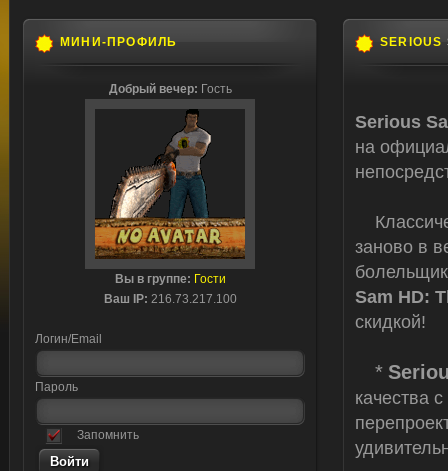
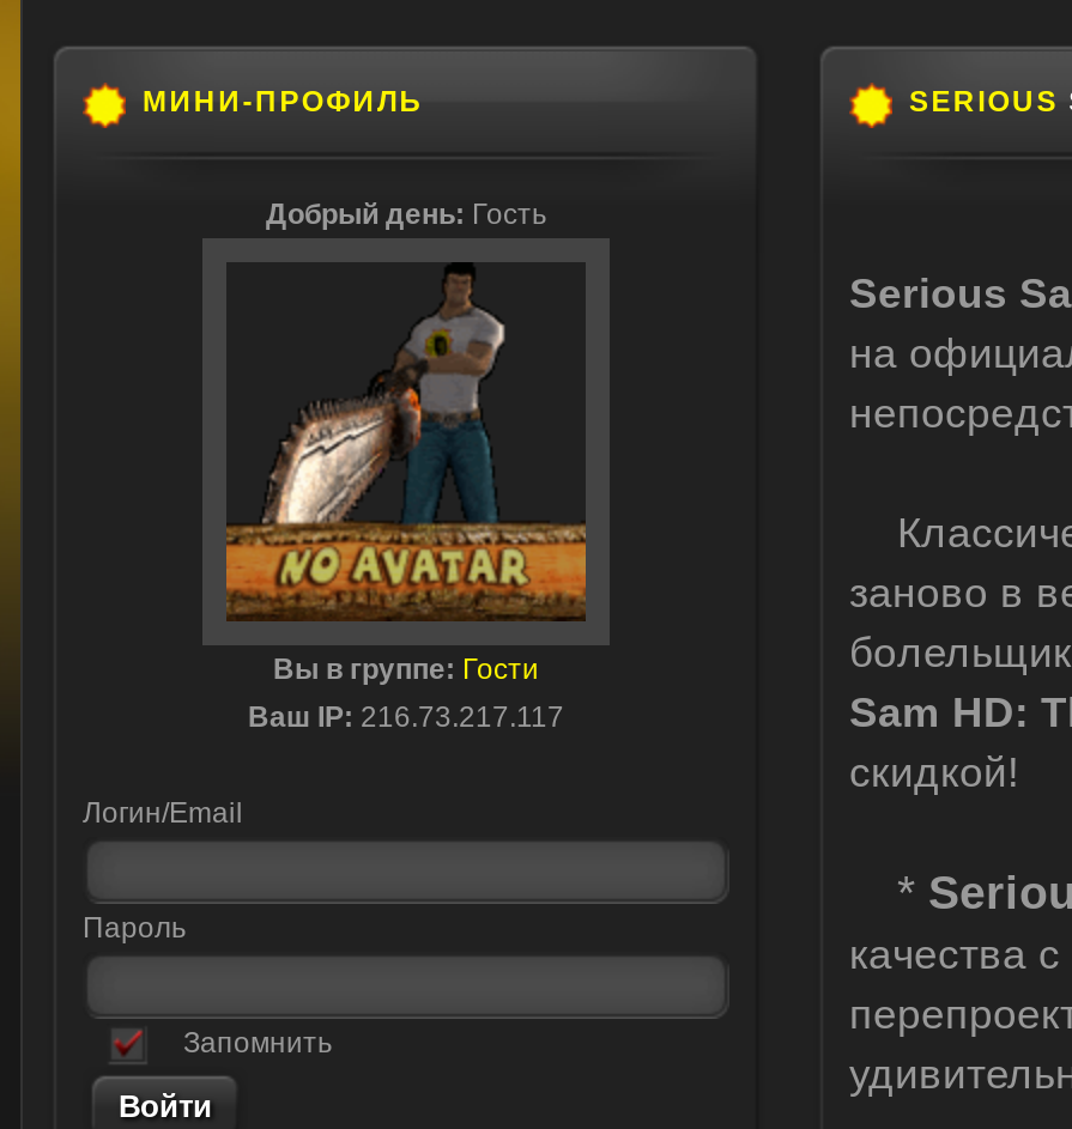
- Добрый вечер: Гость
+ Добрый день: Гость

- Ваш IP: 216.73.217.100
+ Ваш IP: 216.73.217.117
